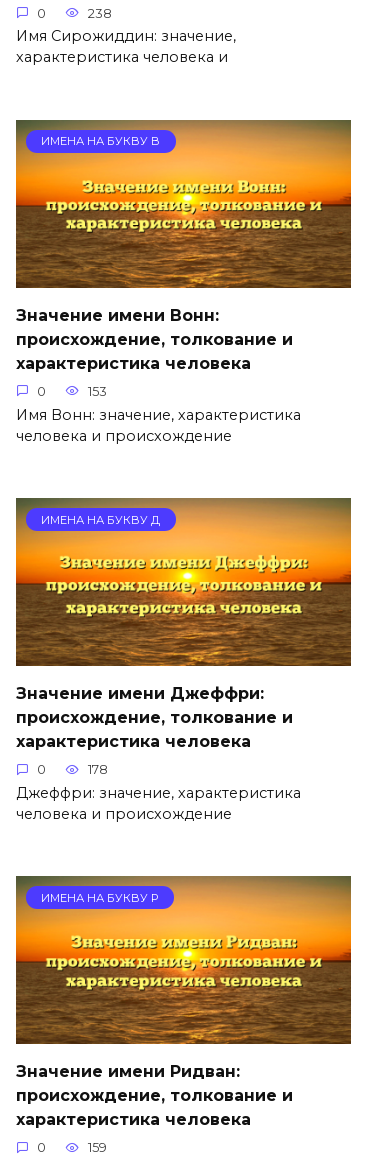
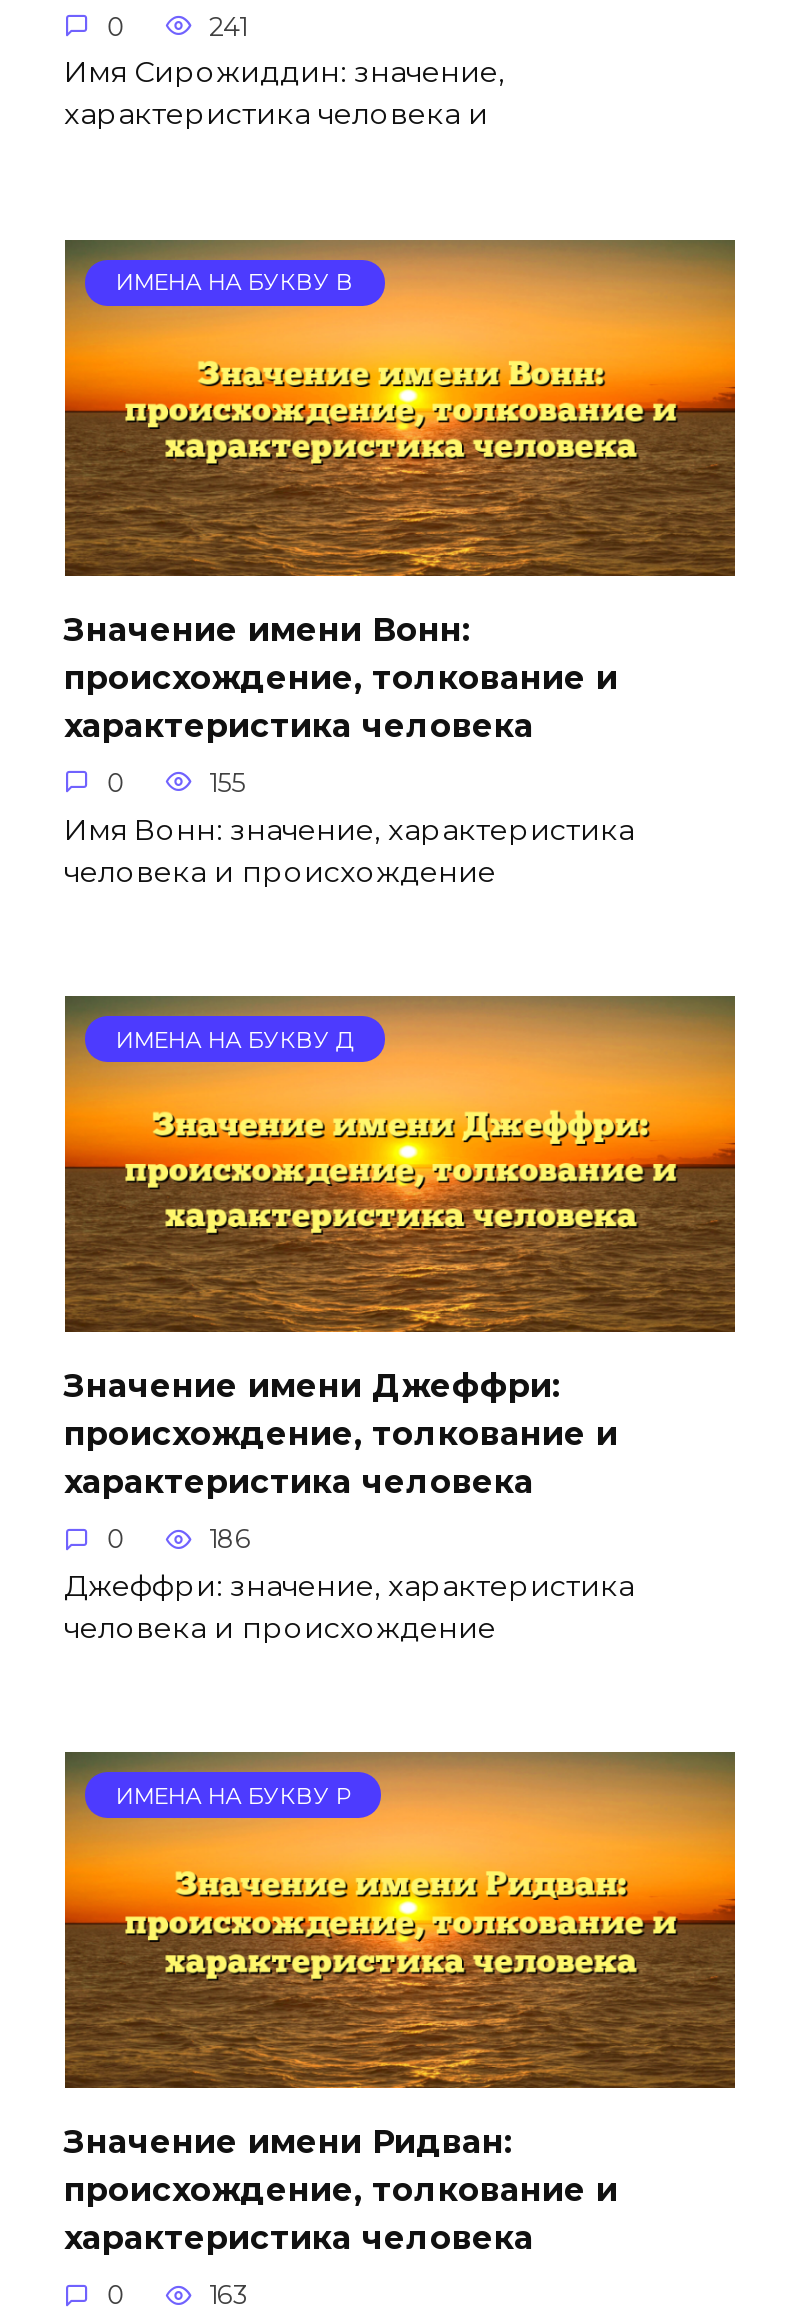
- 238
+ 241

- 153
+ 155

- 178
+ 186

- 159
+ 163
